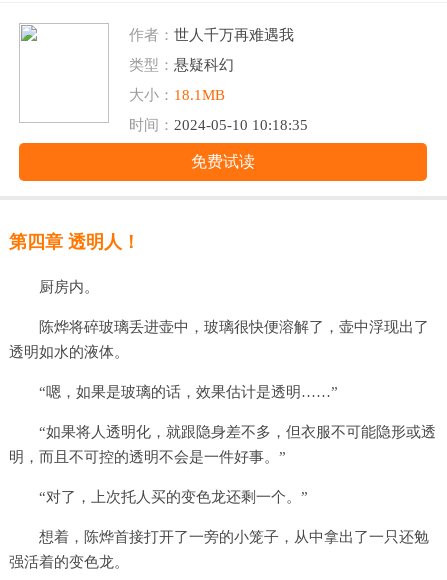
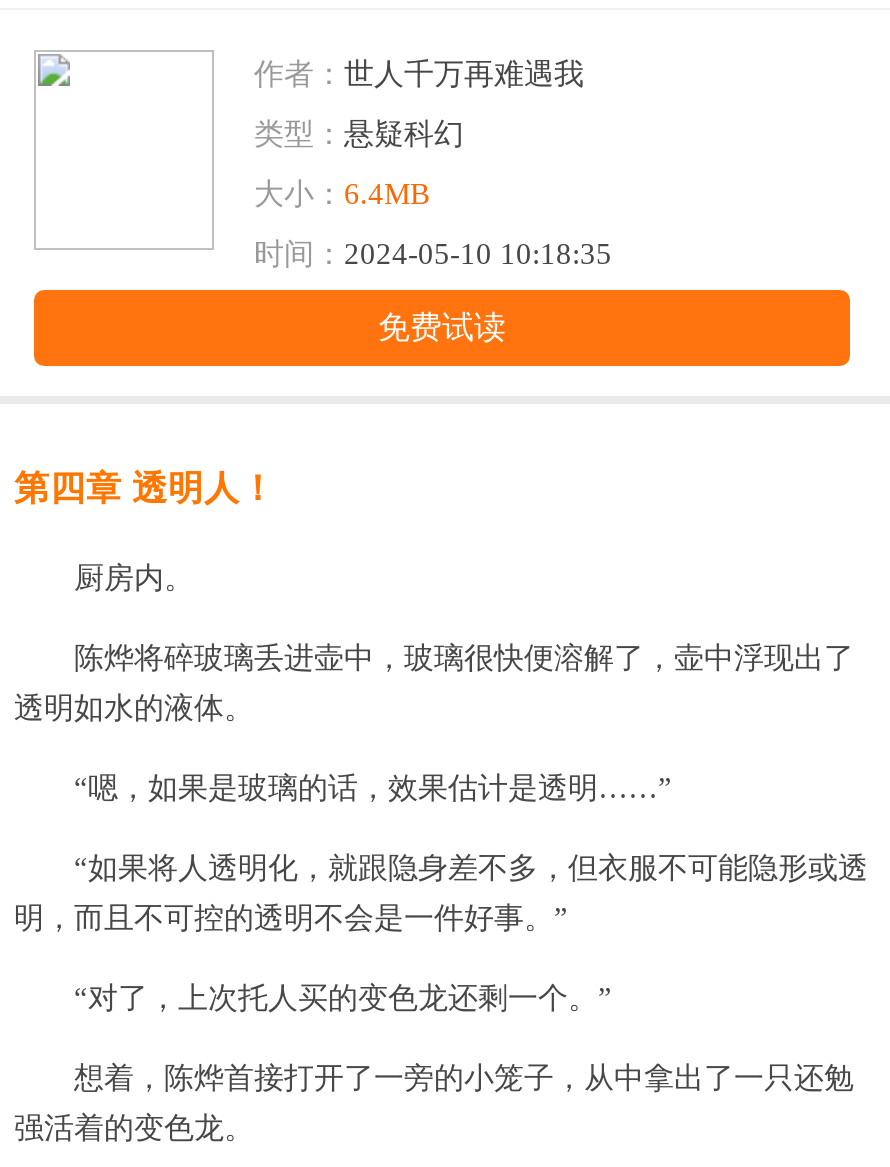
- 大小：18.1MB
+ 大小：6.4MB
